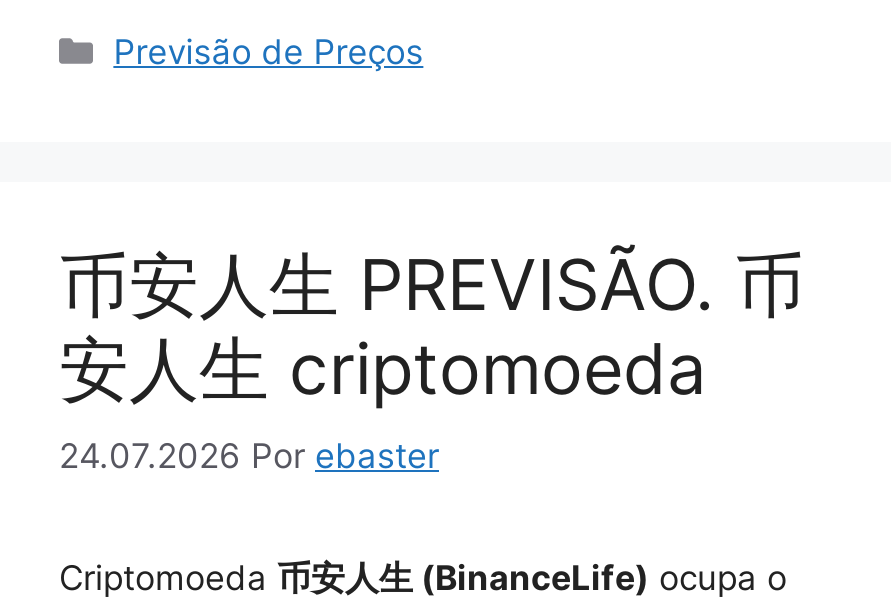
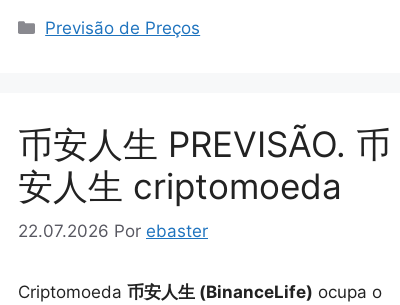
- 24.07.2026 Por ebaster
+ 22.07.2026 Por ebaster
